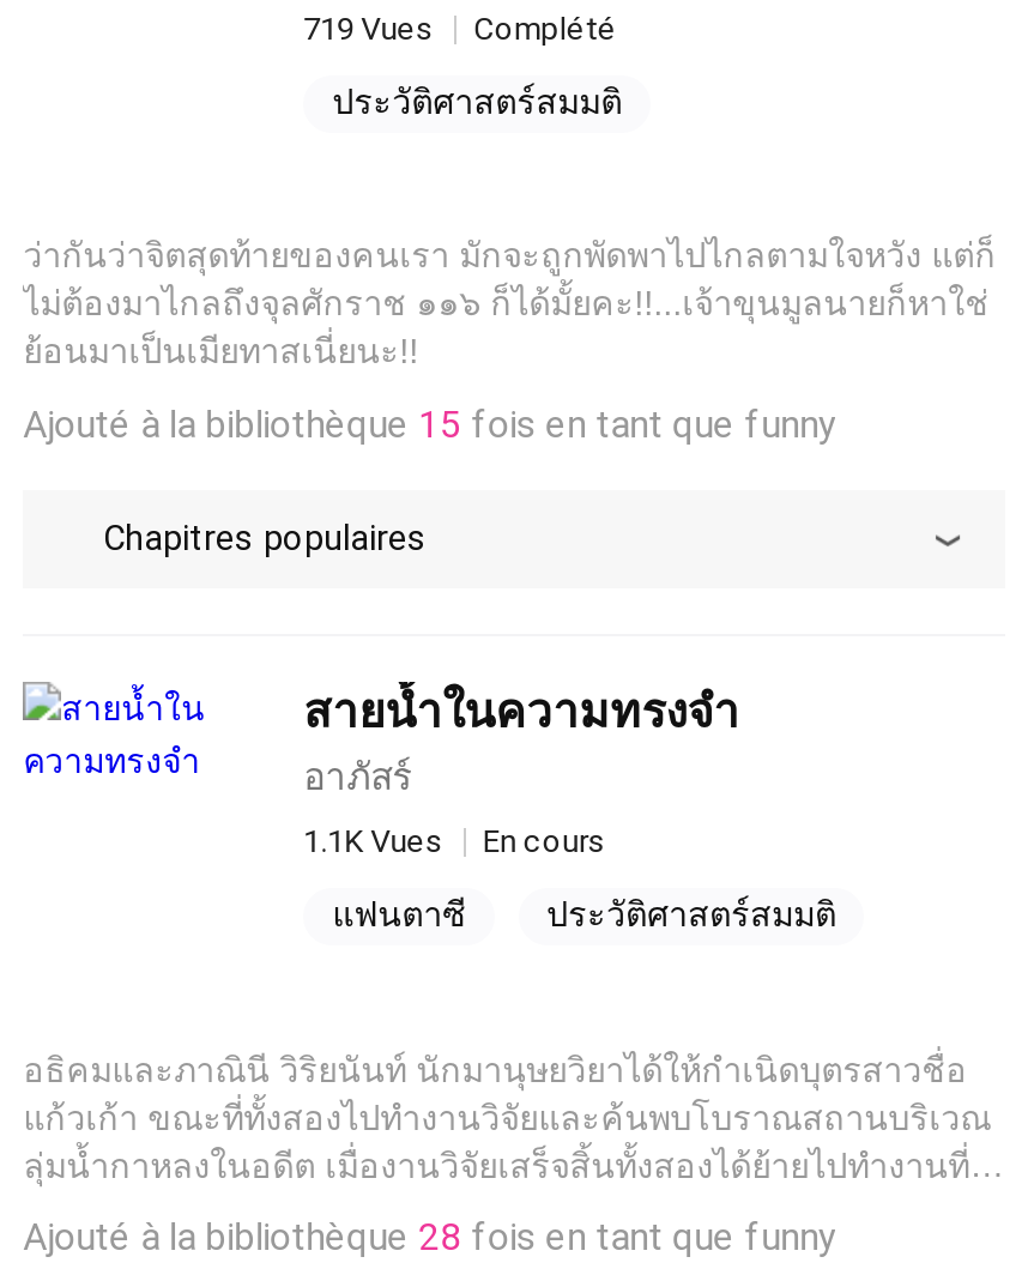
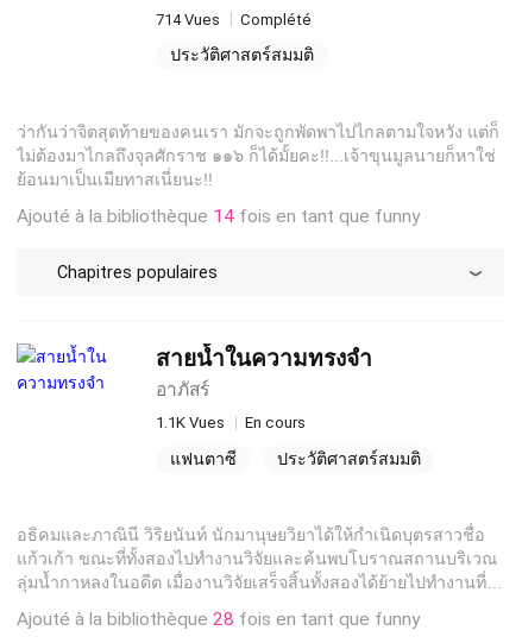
- 719 Vues Complété
+ 714 Vues Complété

- Ajouté à la bibliothèque 15 fois en tant que funny
+ Ajouté à la bibliothèque 14 fois en tant que funny
